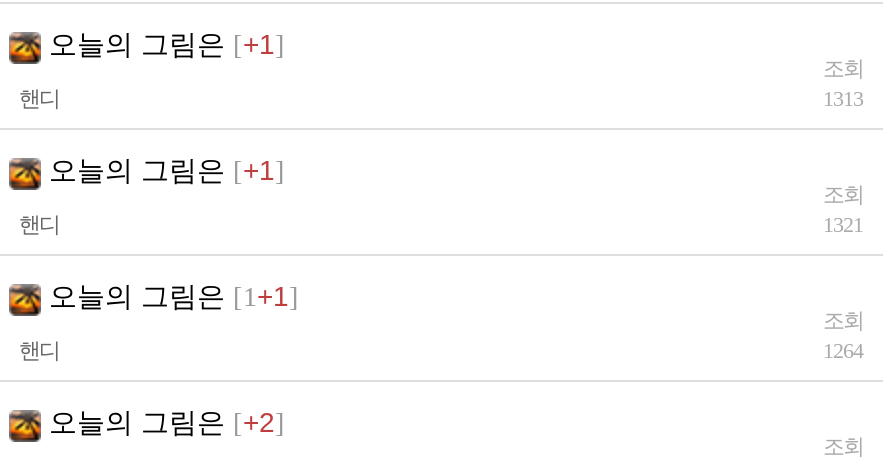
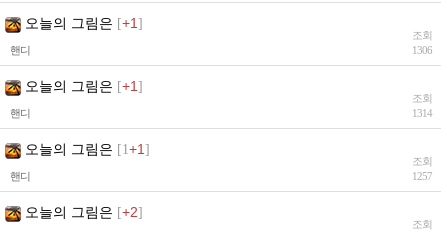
- 1313
+ 1306

- 1321
+ 1314

- 1264
+ 1257
